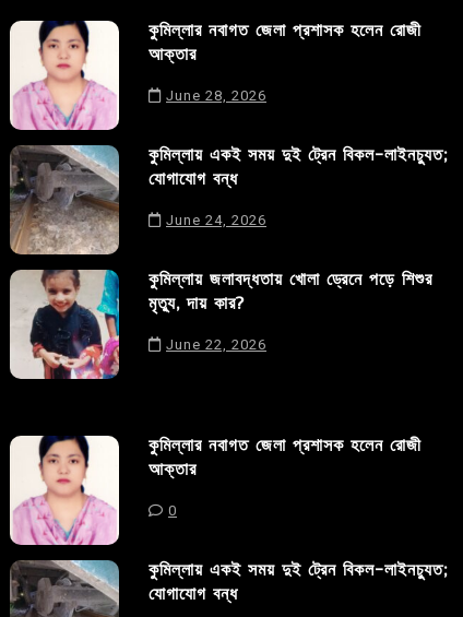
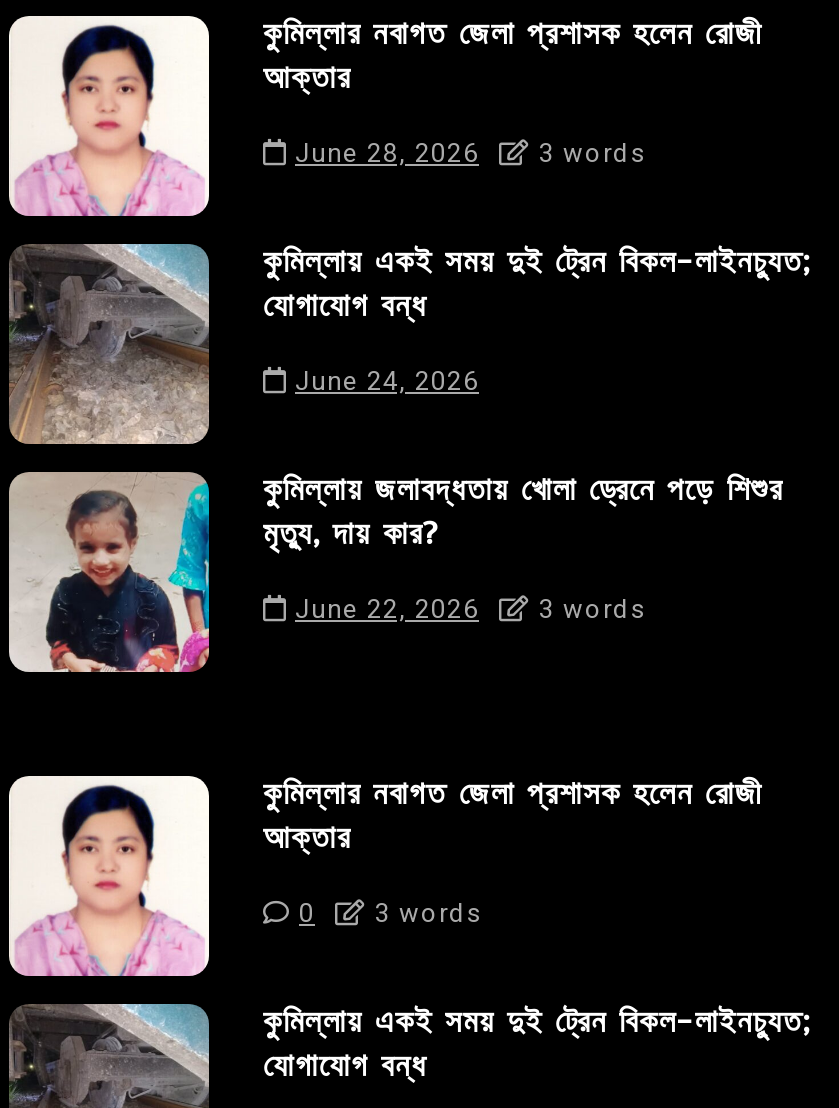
- [image]
+ [image]

+ 3 words

- [image]
+ [image]

+ 3 words

- [image]
+ [image]

+ 3 words
